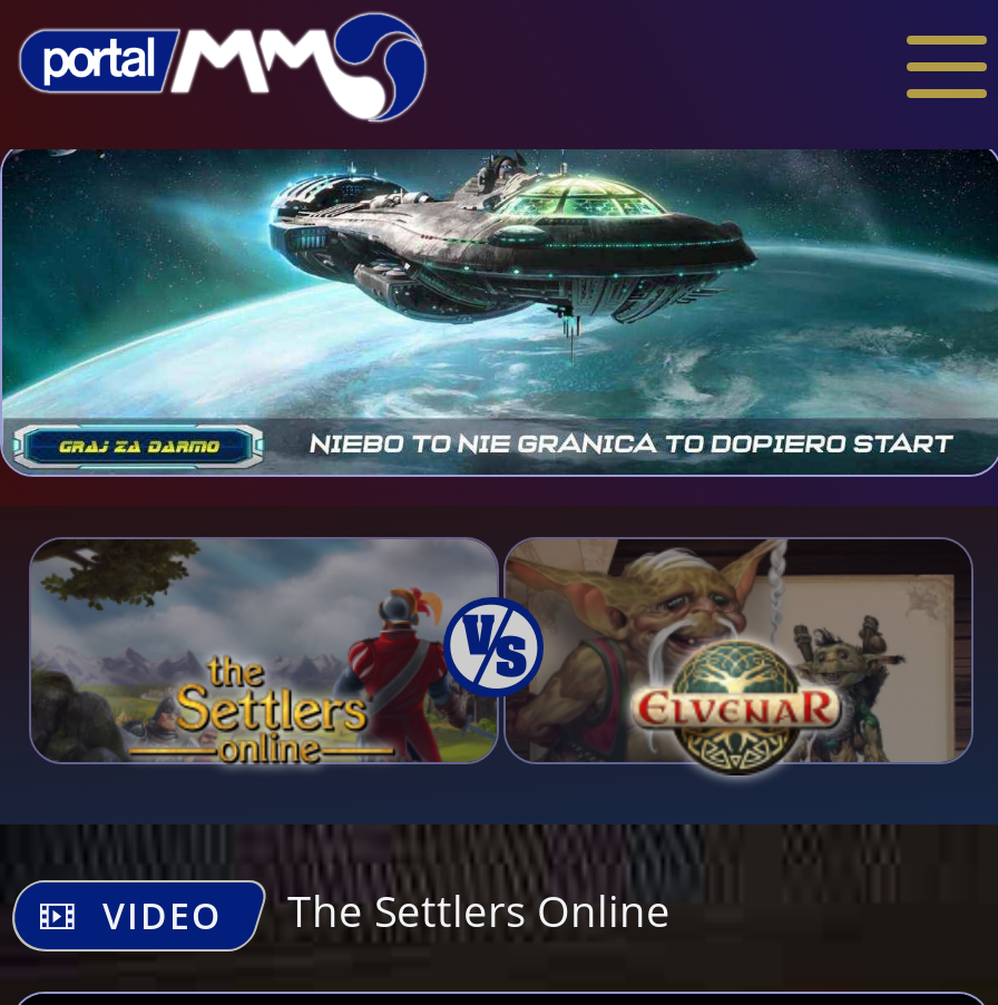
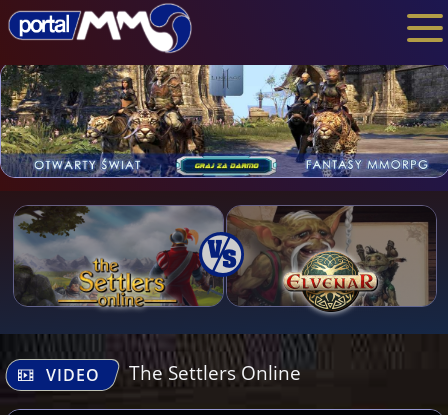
- [image]
+ [image]
